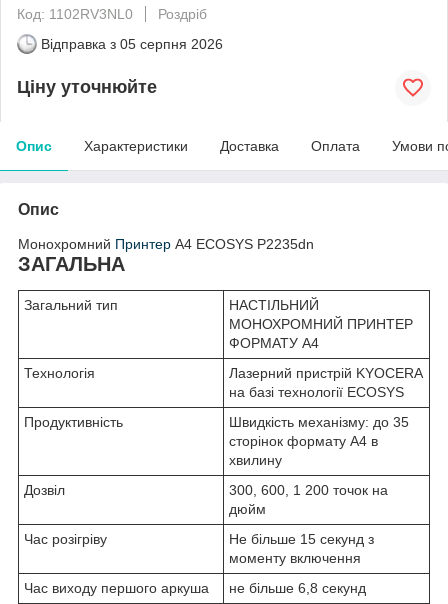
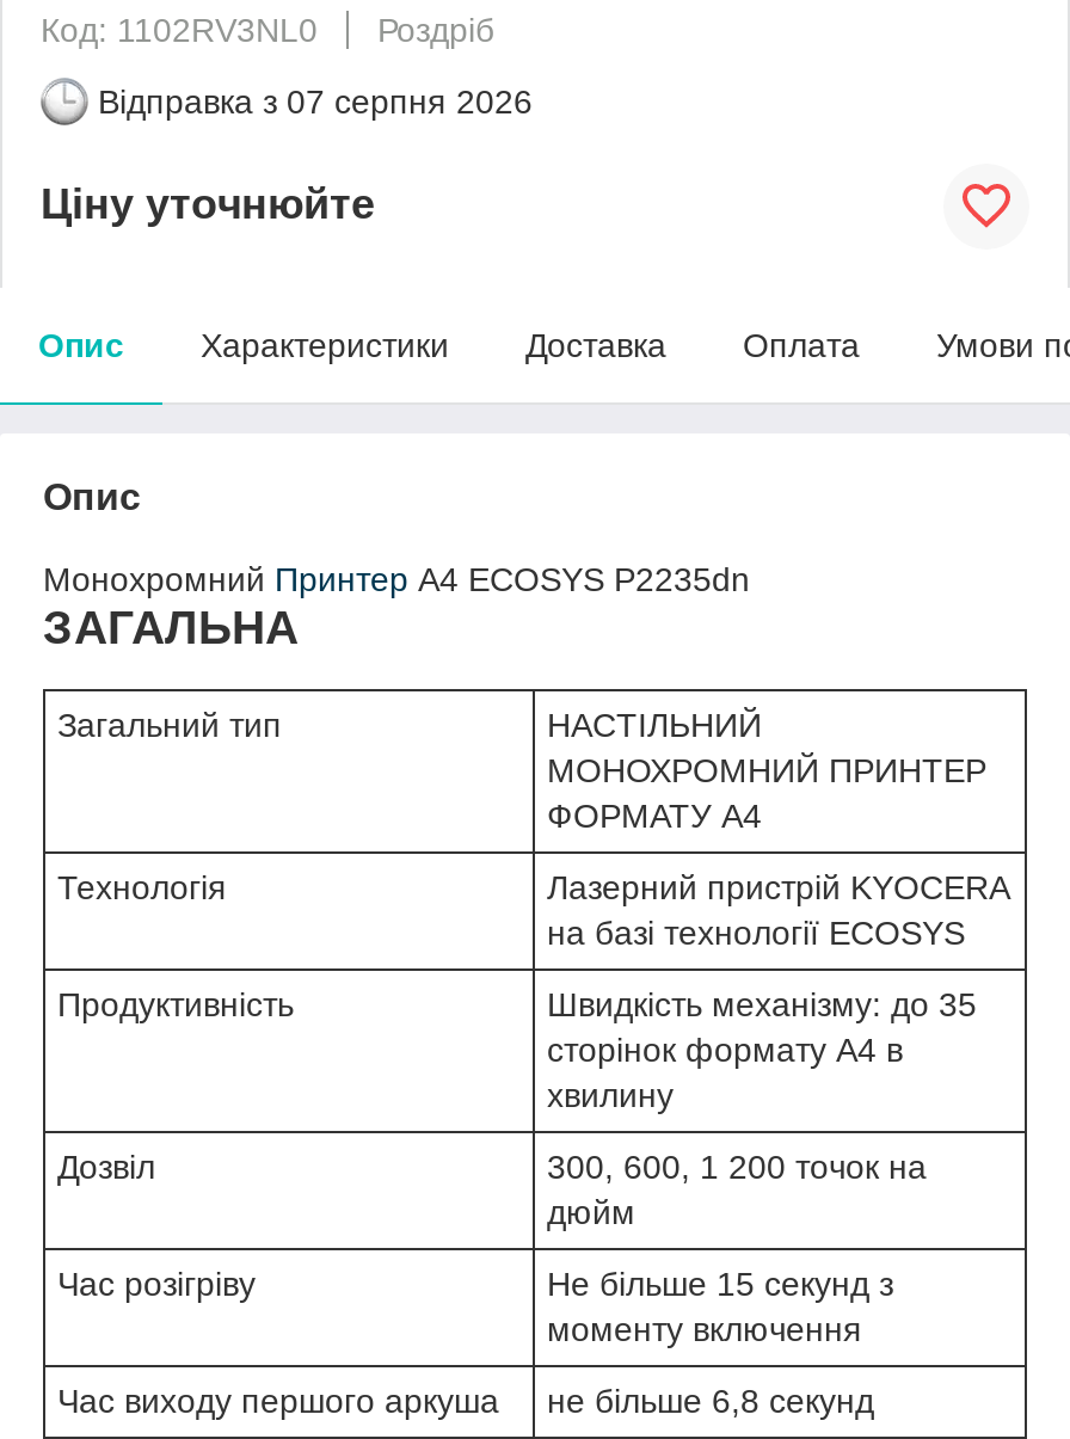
- Відправка з 05 серпня 2026
+ Відправка з 07 серпня 2026
